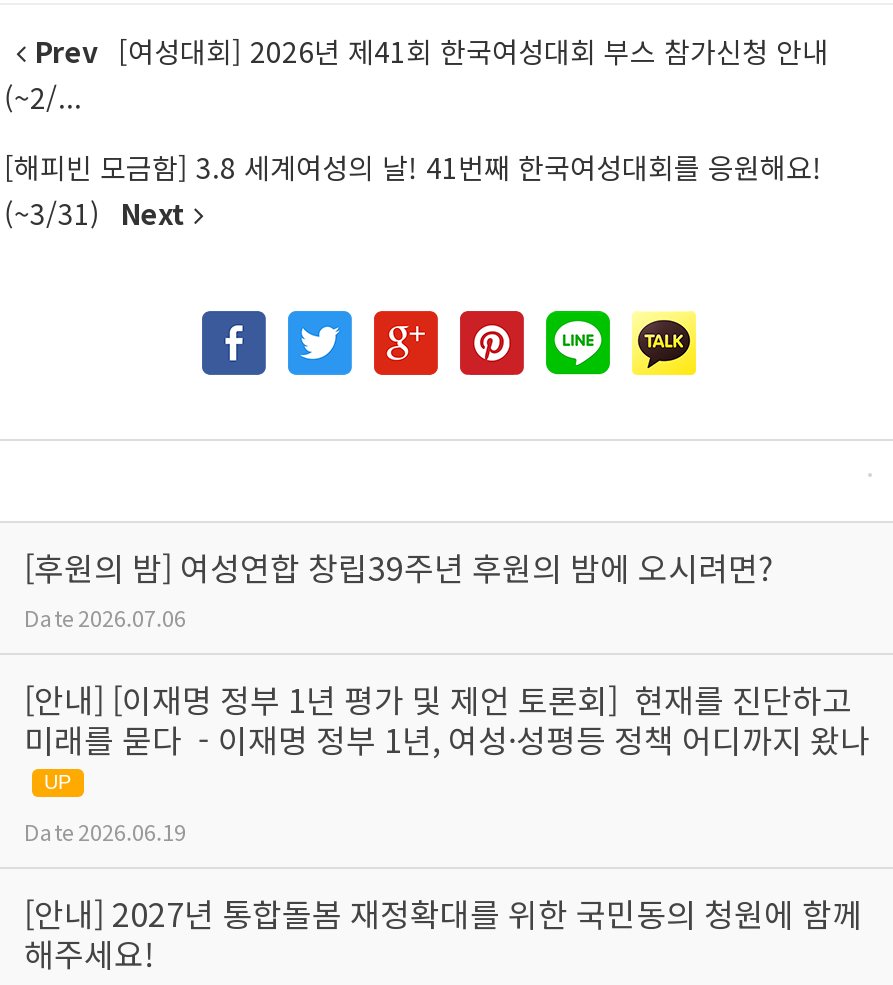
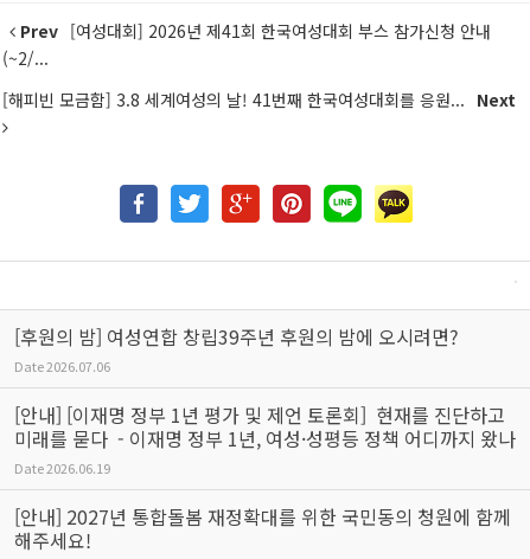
- [해피빈 모금함] 3.8 세계여성의 날! 41번째 한국여성대회를 응원해요!
- (~3/31) Next
+ [해피빈 모금함] 3.8 세계여성의 날! 41번째 한국여성대회를 응원... Next

- UP
